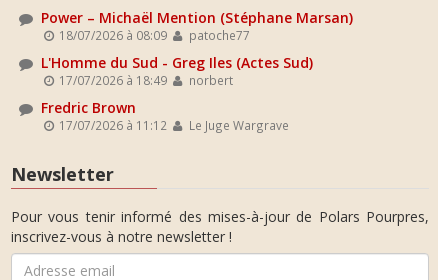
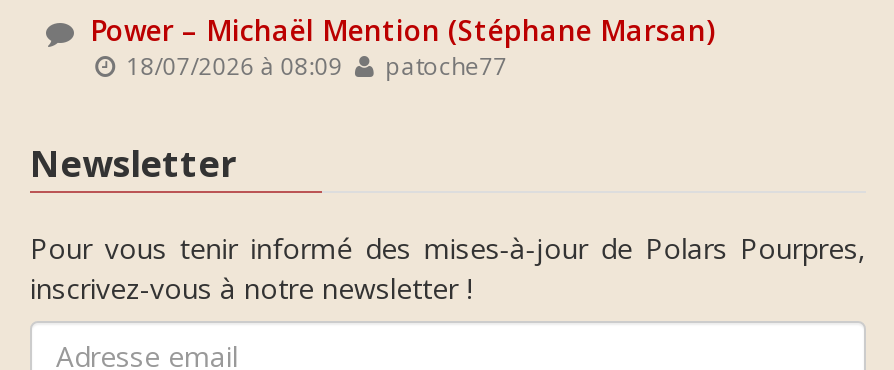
- L'Homme du Sud - Greg Iles (Actes Sud)
- 17/07/2026 à 18:49
- norbert
- Fredric Brown
- 17/07/2026 à 11:12
- Le Juge Wargrave
